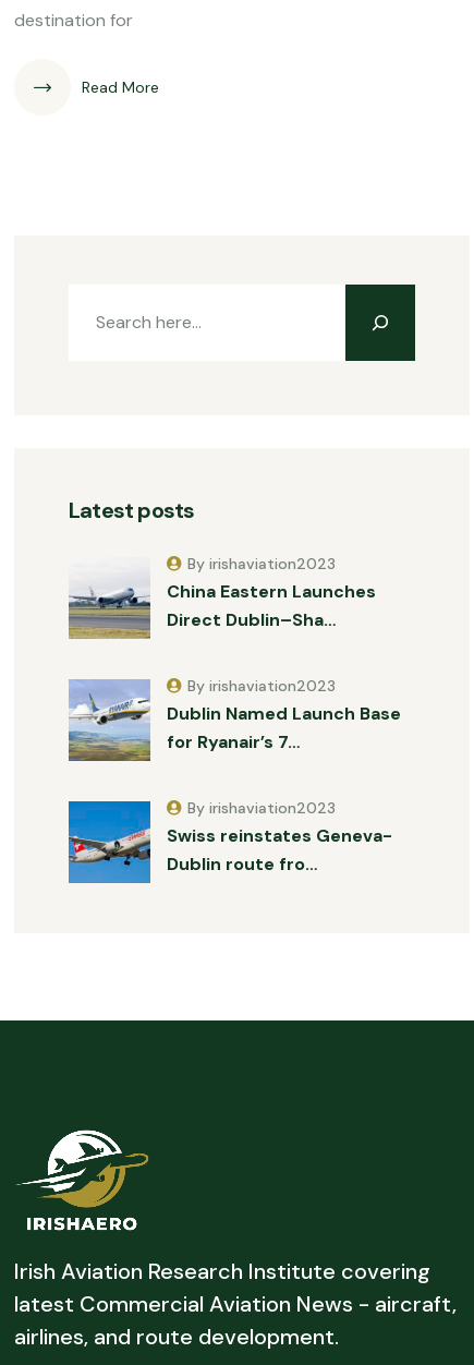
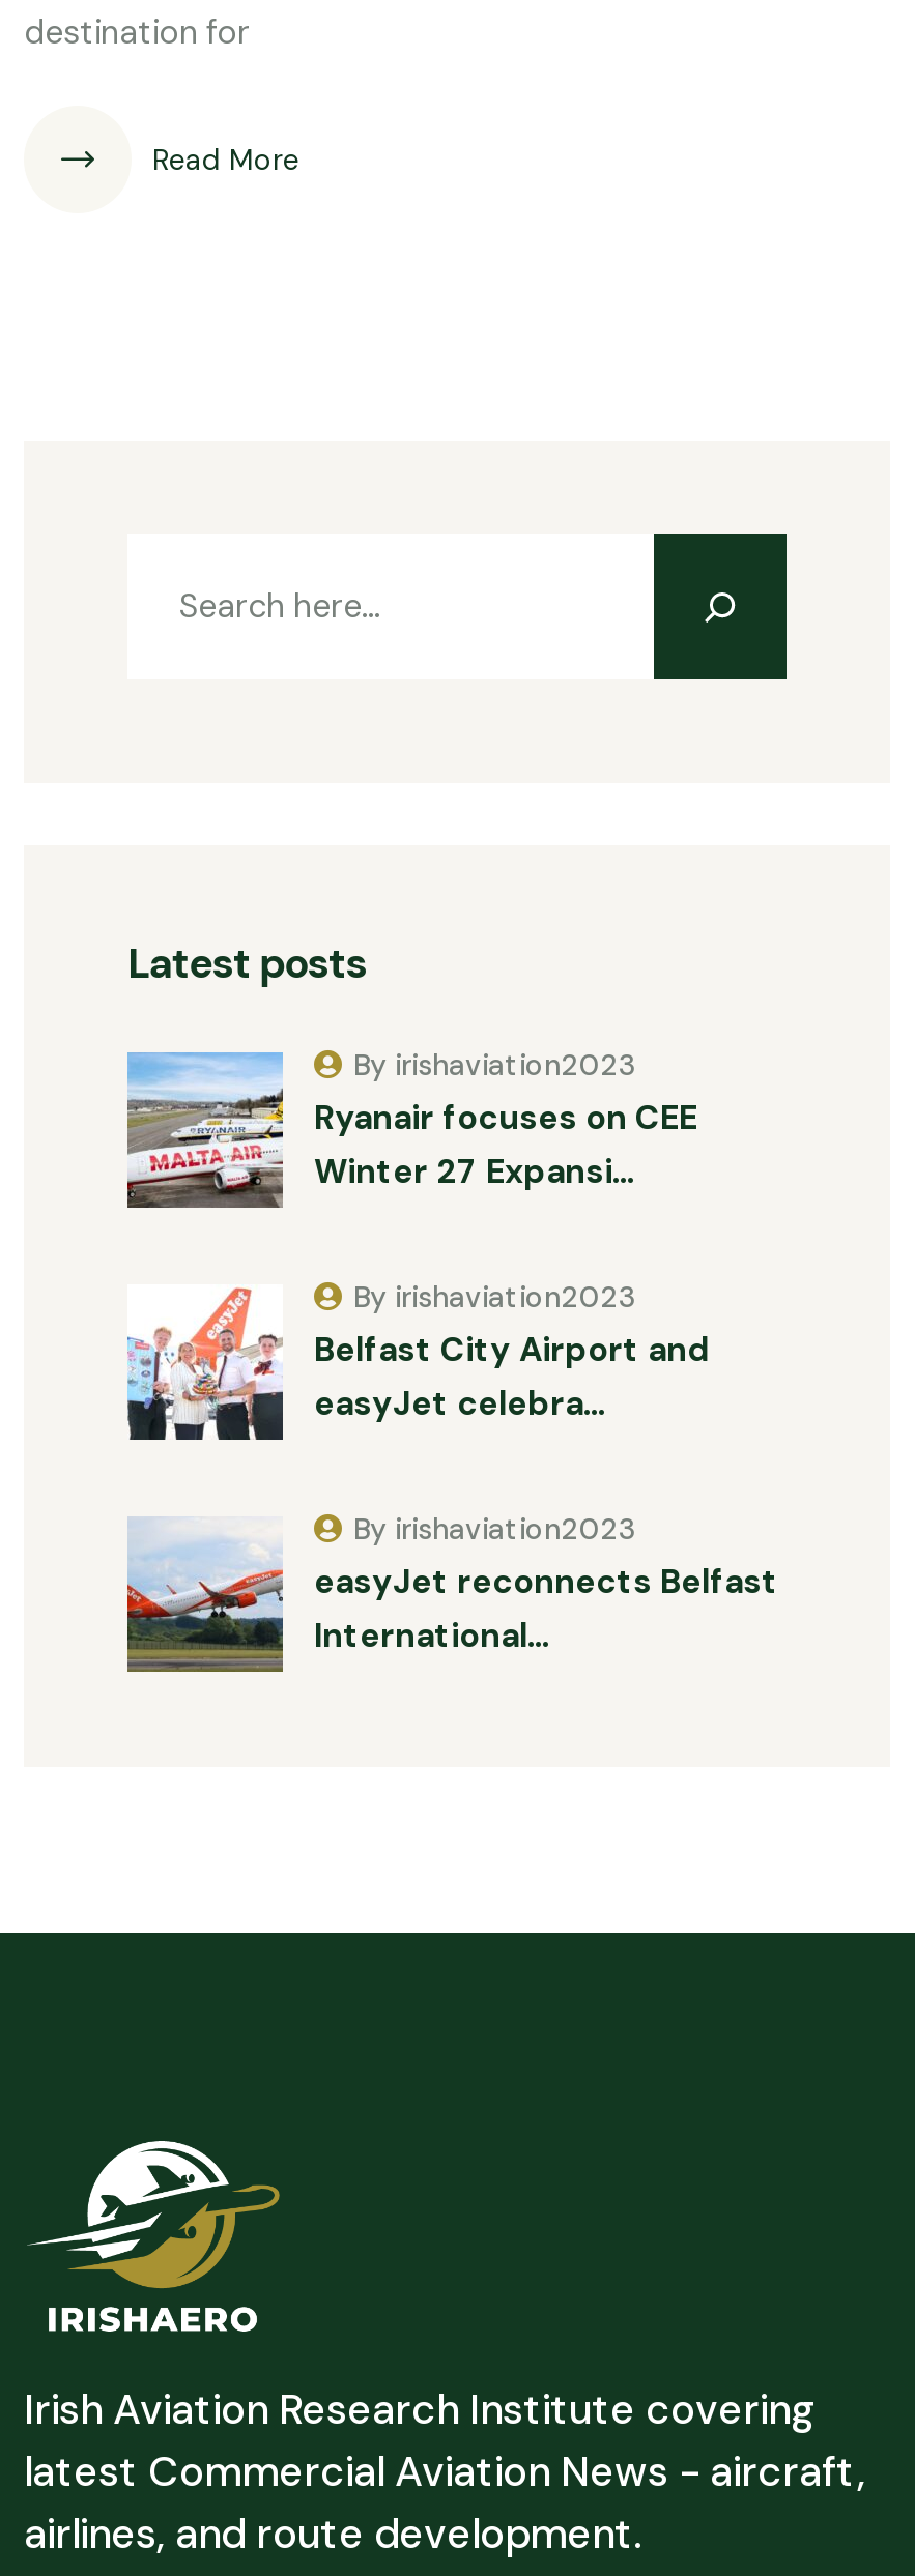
- [image]
- China Eastern Launches
- Direct Dublin–Sha…
+ [image]
+ Ryanair focuses on CEE
+ Winter 27 Expansi…

- [image]
- Dublin Named Launch Base
- for Ryanair’s 7…
+ [image]
+ Belfast City Airport and
+ easyJet celebra…

- [image]
- Swiss reinstates Geneva-
- Dublin route fro…
+ [image]
+ easyJet reconnects Belfast
+ International…
